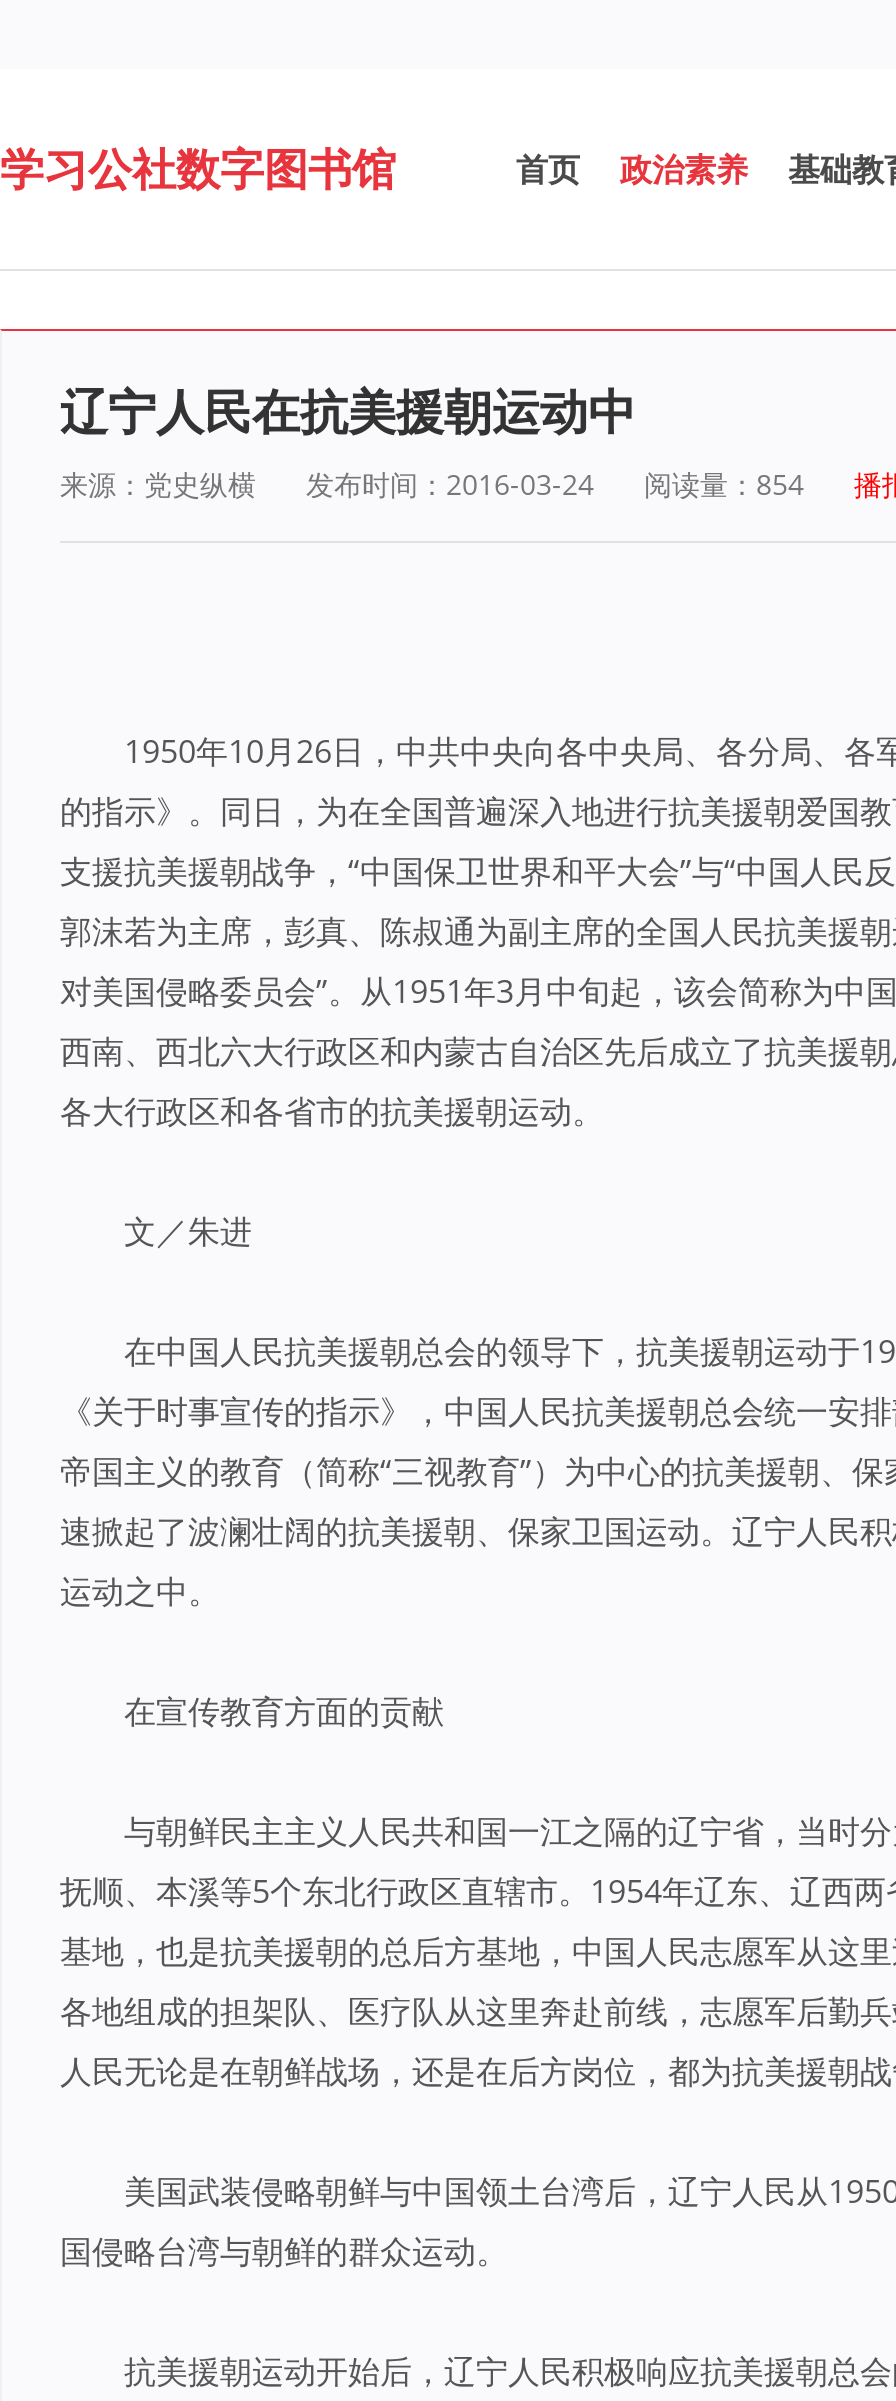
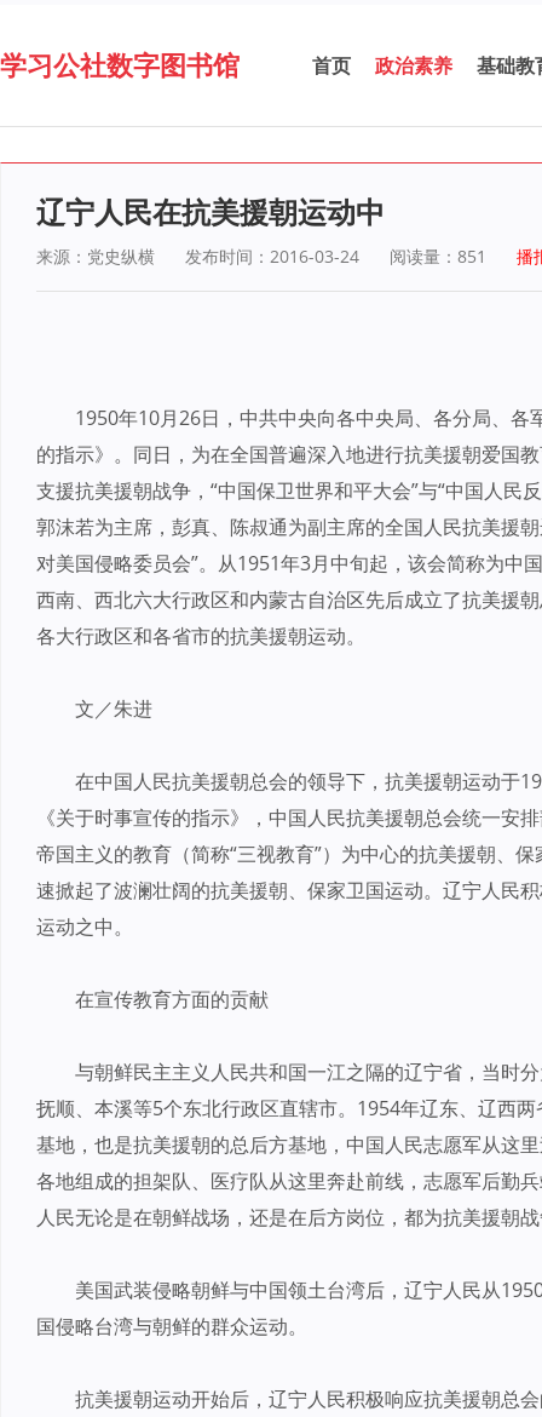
- 阅读量：854
+ 阅读量：851
